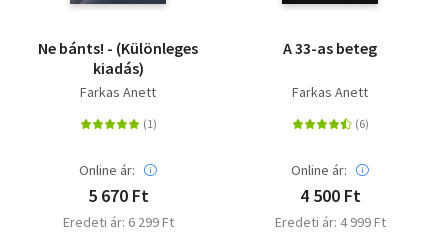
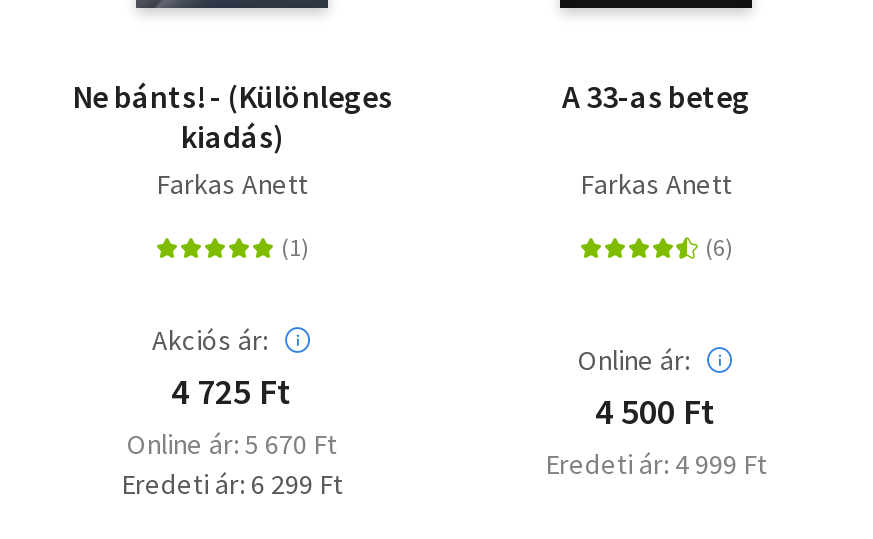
- Online ár:
- 5 670 Ft
+ Akciós ár:
+ 4 725 Ft
+ Online ár: 5 670 Ft
